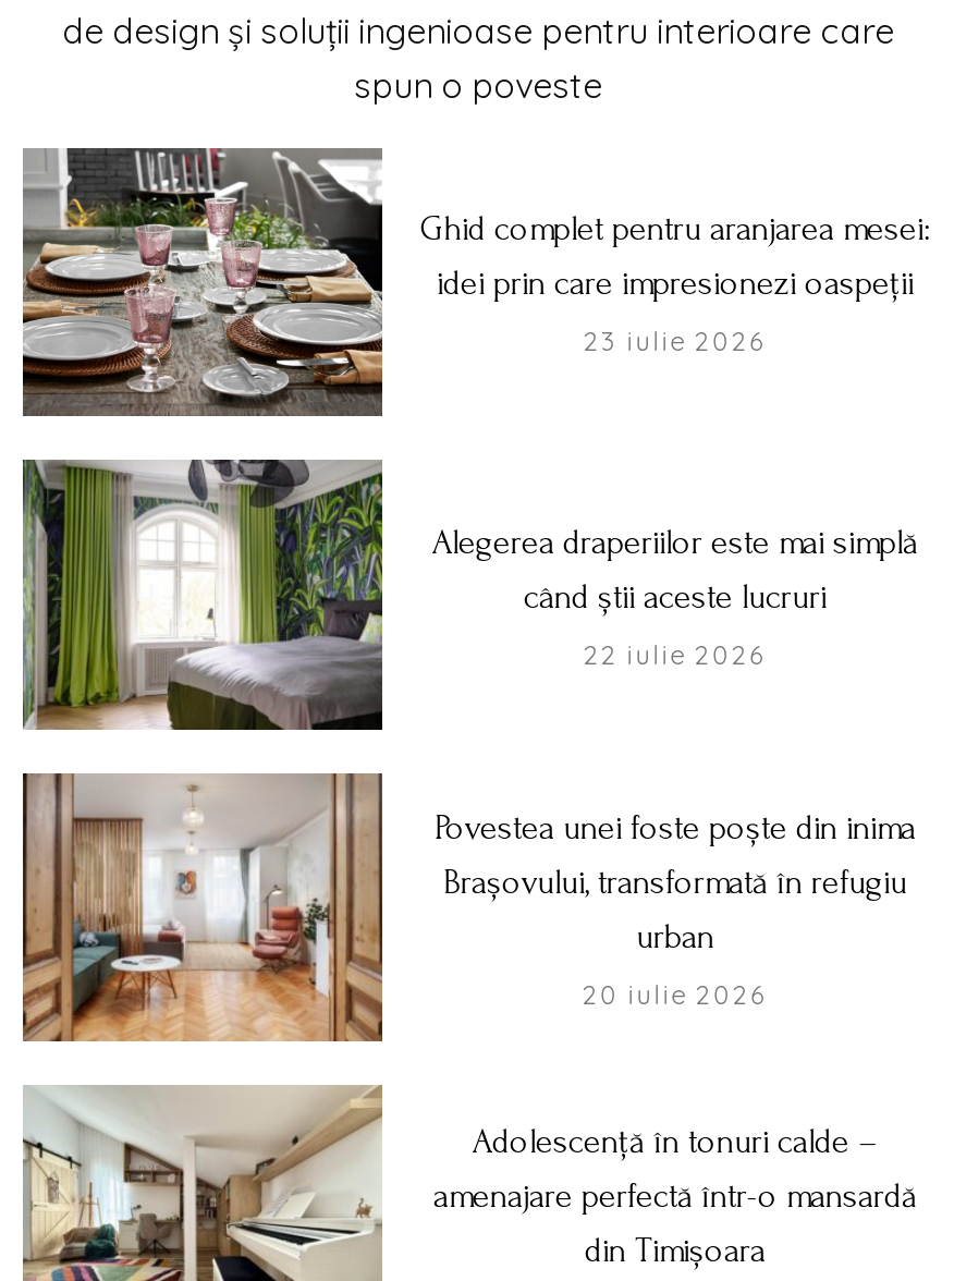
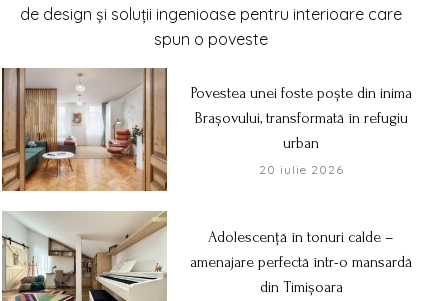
- [image]
- Ghid complet pentru aranjarea mesei:
- idei prin care impresionezi oaspeții
- 23 iulie 2026

- [image]
- Alegerea draperiilor este mai simplă
- când știi aceste lucruri
- 22 iulie 2026
